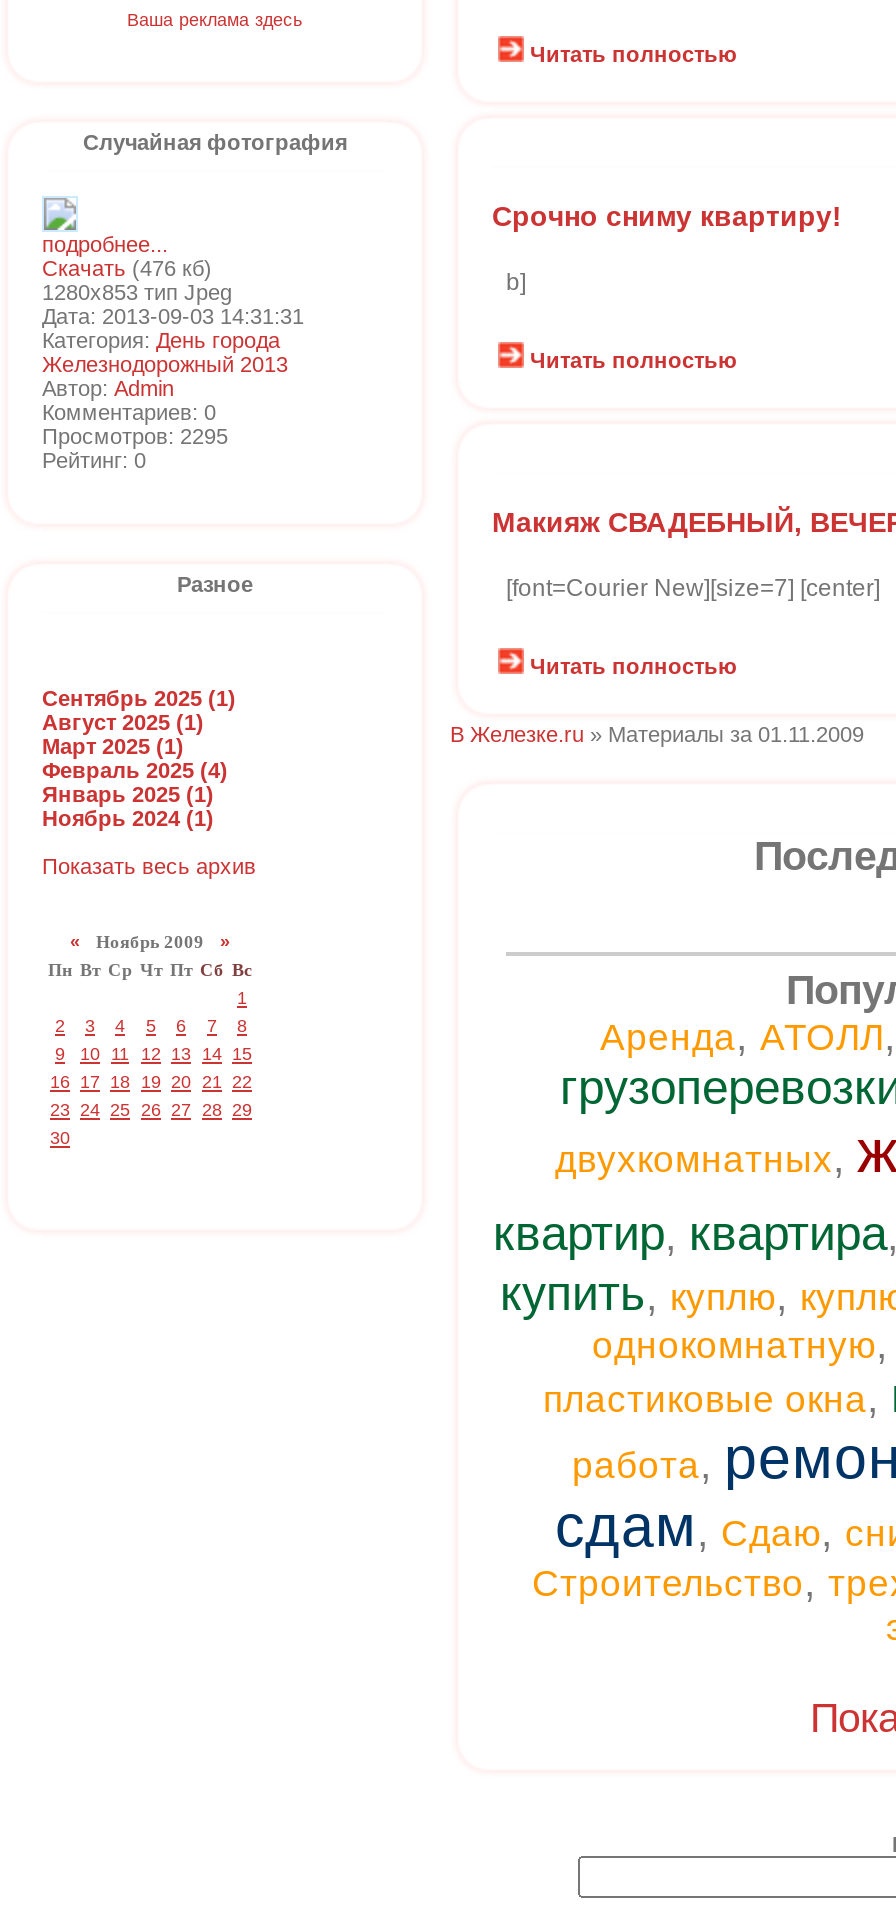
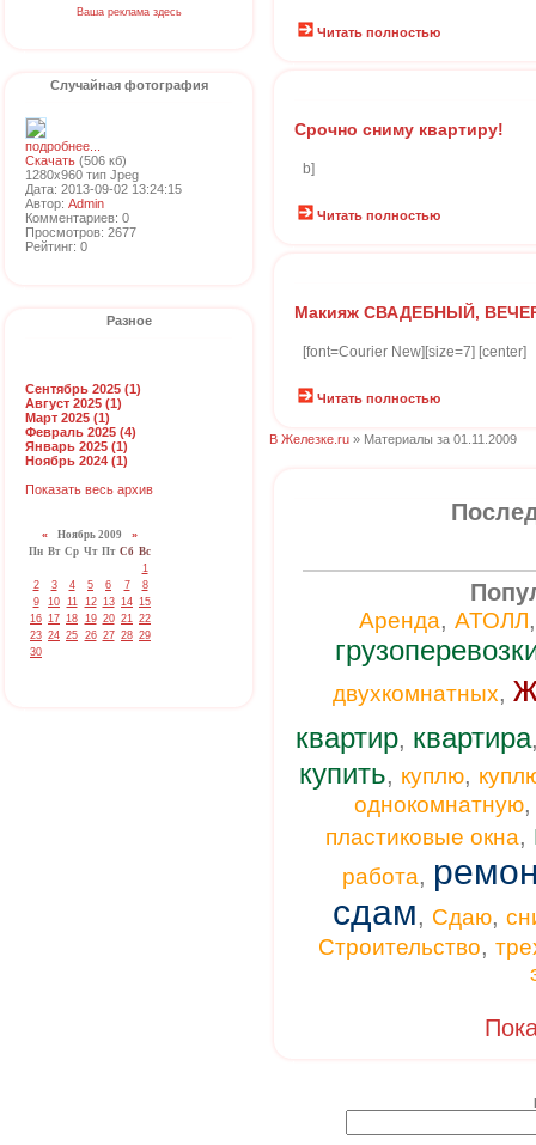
- Скачать (476 кб)
- 1280x853 тип Jpeg
- Дата: 2013-09-03 14:31:31
- Категория: День города
- Железнодорожный 2013
+ Скачать (506 кб)
+ 1280x960 тип Jpeg
+ Дата: 2013-09-02 13:24:15

moved up: Автор: Admin | Комментариев: 0

- Просмотров: 2295
+ Просмотров: 2677

moved up: Рейтинг: 0 | Разное | Сентябрь 2025 (1) | ... | 23 24 25 26 27 28 29 | 30
